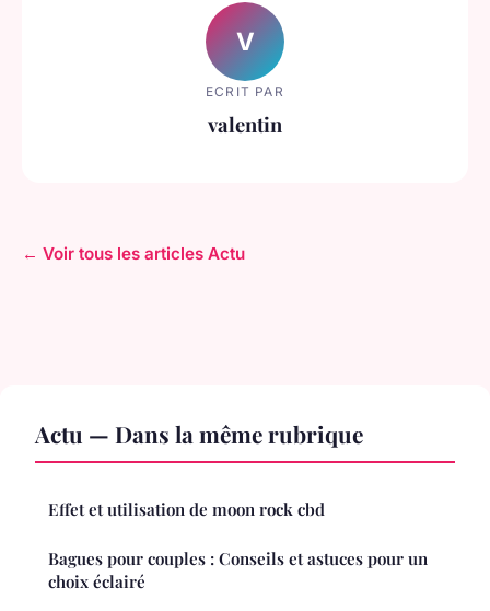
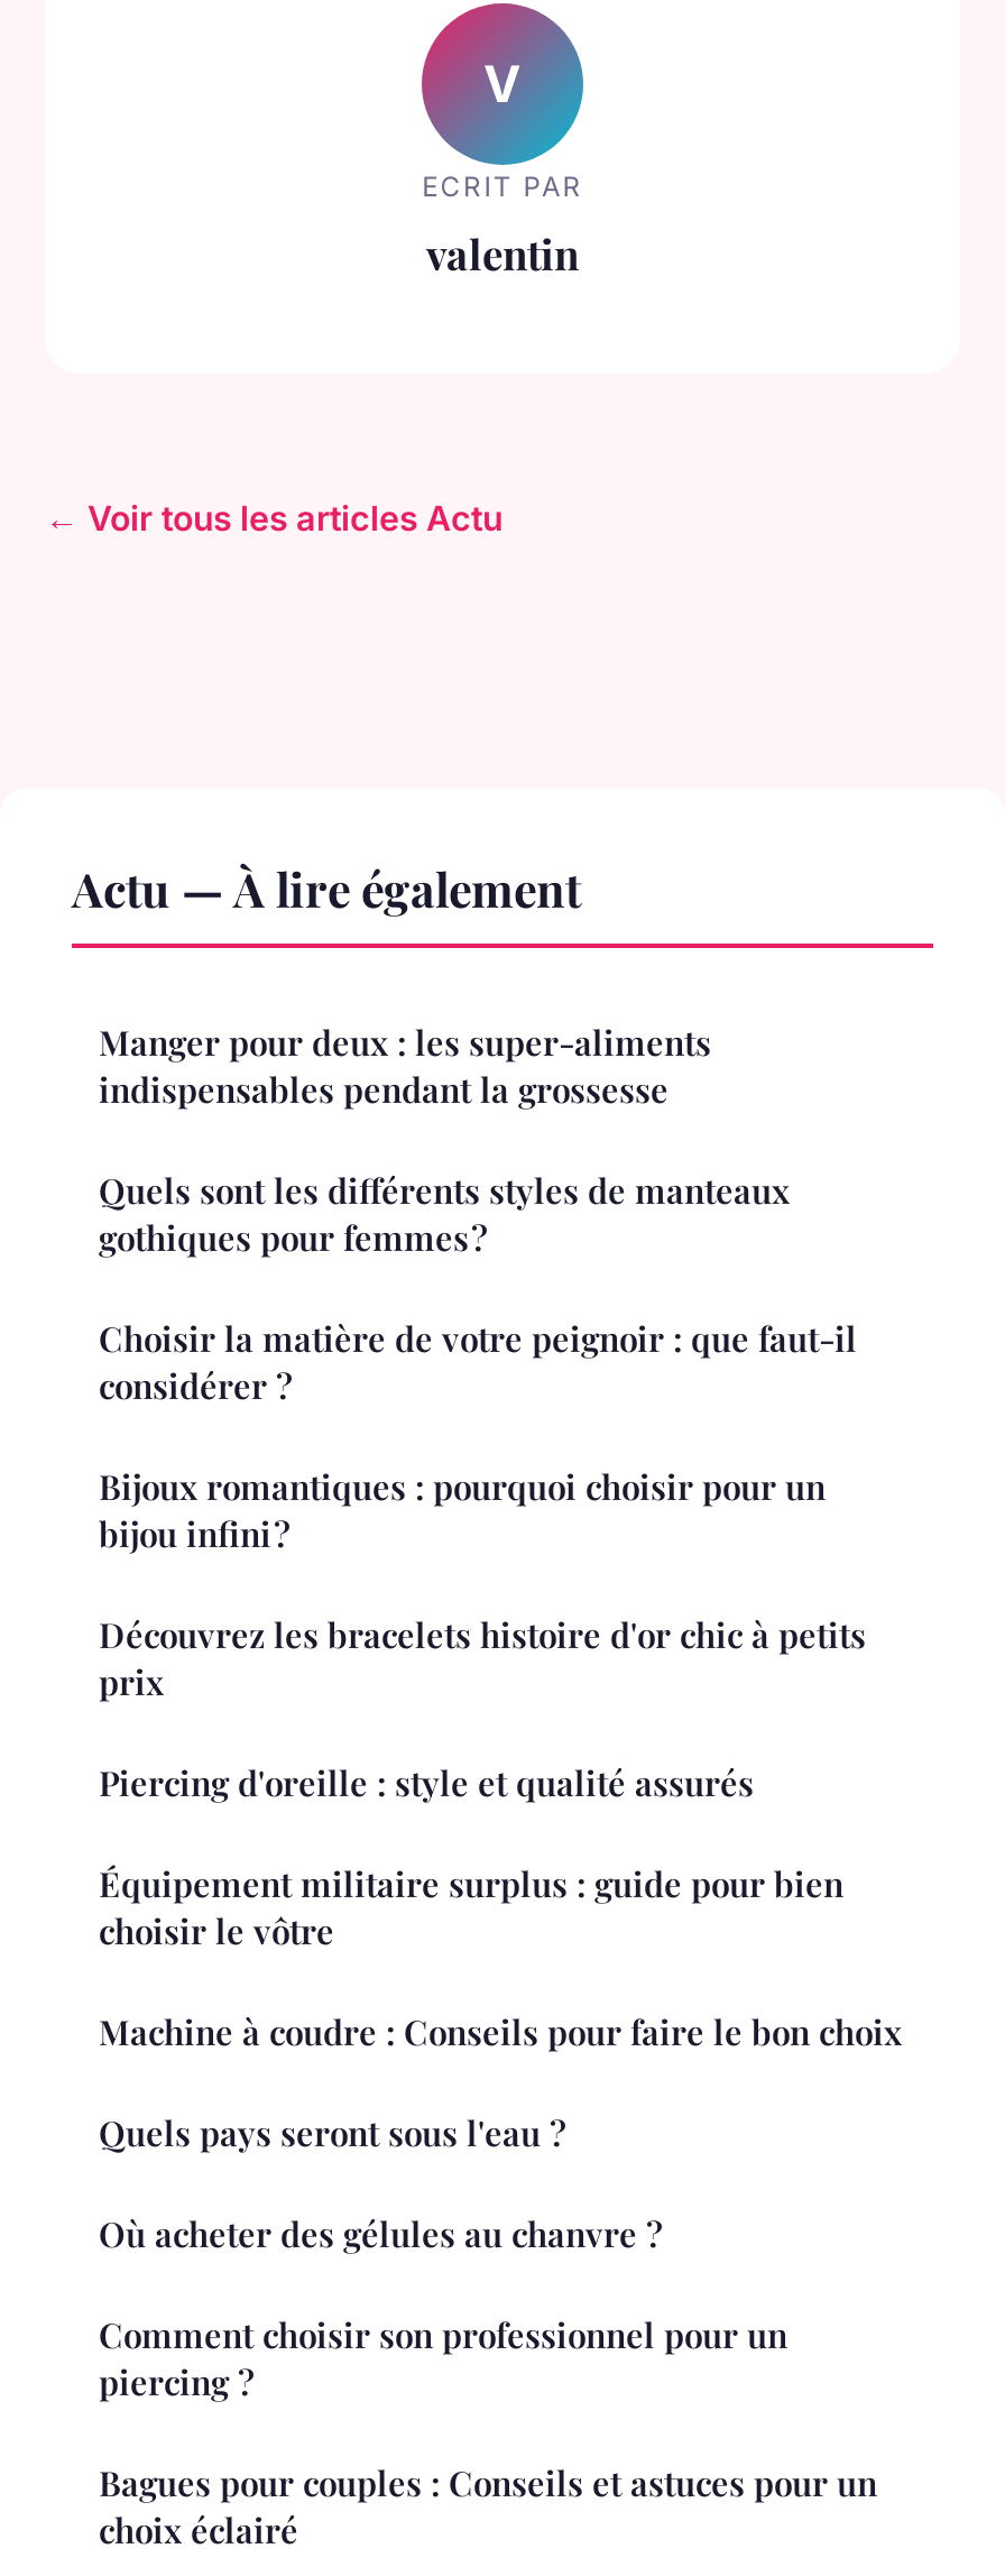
- Actu — Dans la même rubrique
- Effet et utilisation de moon rock cbd
+ Actu — À lire également
+ Manger pour deux : les super-aliments
+ indispensables pendant la grossesse
+ Quels sont les différents styles de manteaux
+ gothiques pour femmes ?
+ Choisir la matière de votre peignoir : que faut-il
+ considérer ?
+ Bijoux romantiques : pourquoi choisir pour un
+ bijou infini ?
+ Découvrez les bracelets histoire d'or chic à petits
+ prix
+ Piercing d'oreille : style et qualité assurés
+ Équipement militaire surplus : guide pour bien
+ choisir le vôtre
+ Machine à coudre : Conseils pour faire le bon choix
+ Quels pays seront sous l'eau ?
+ Où acheter des gélules au chanvre ?
+ Comment choisir son professionnel pour un
+ piercing ?
